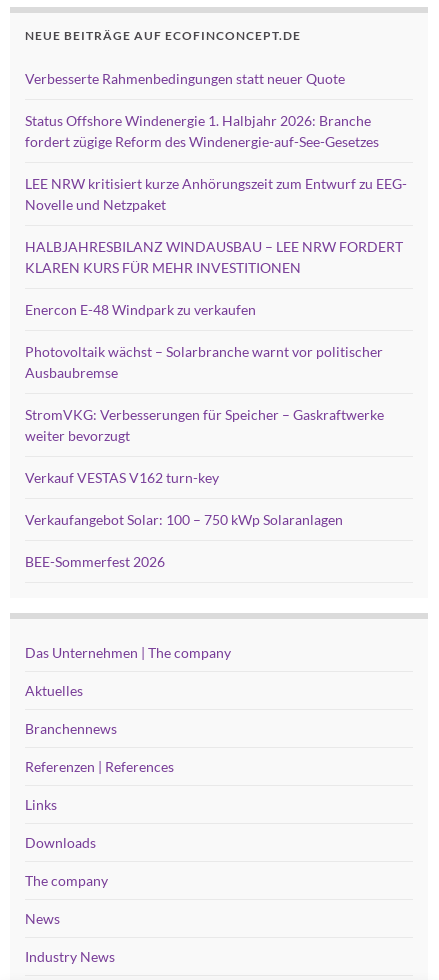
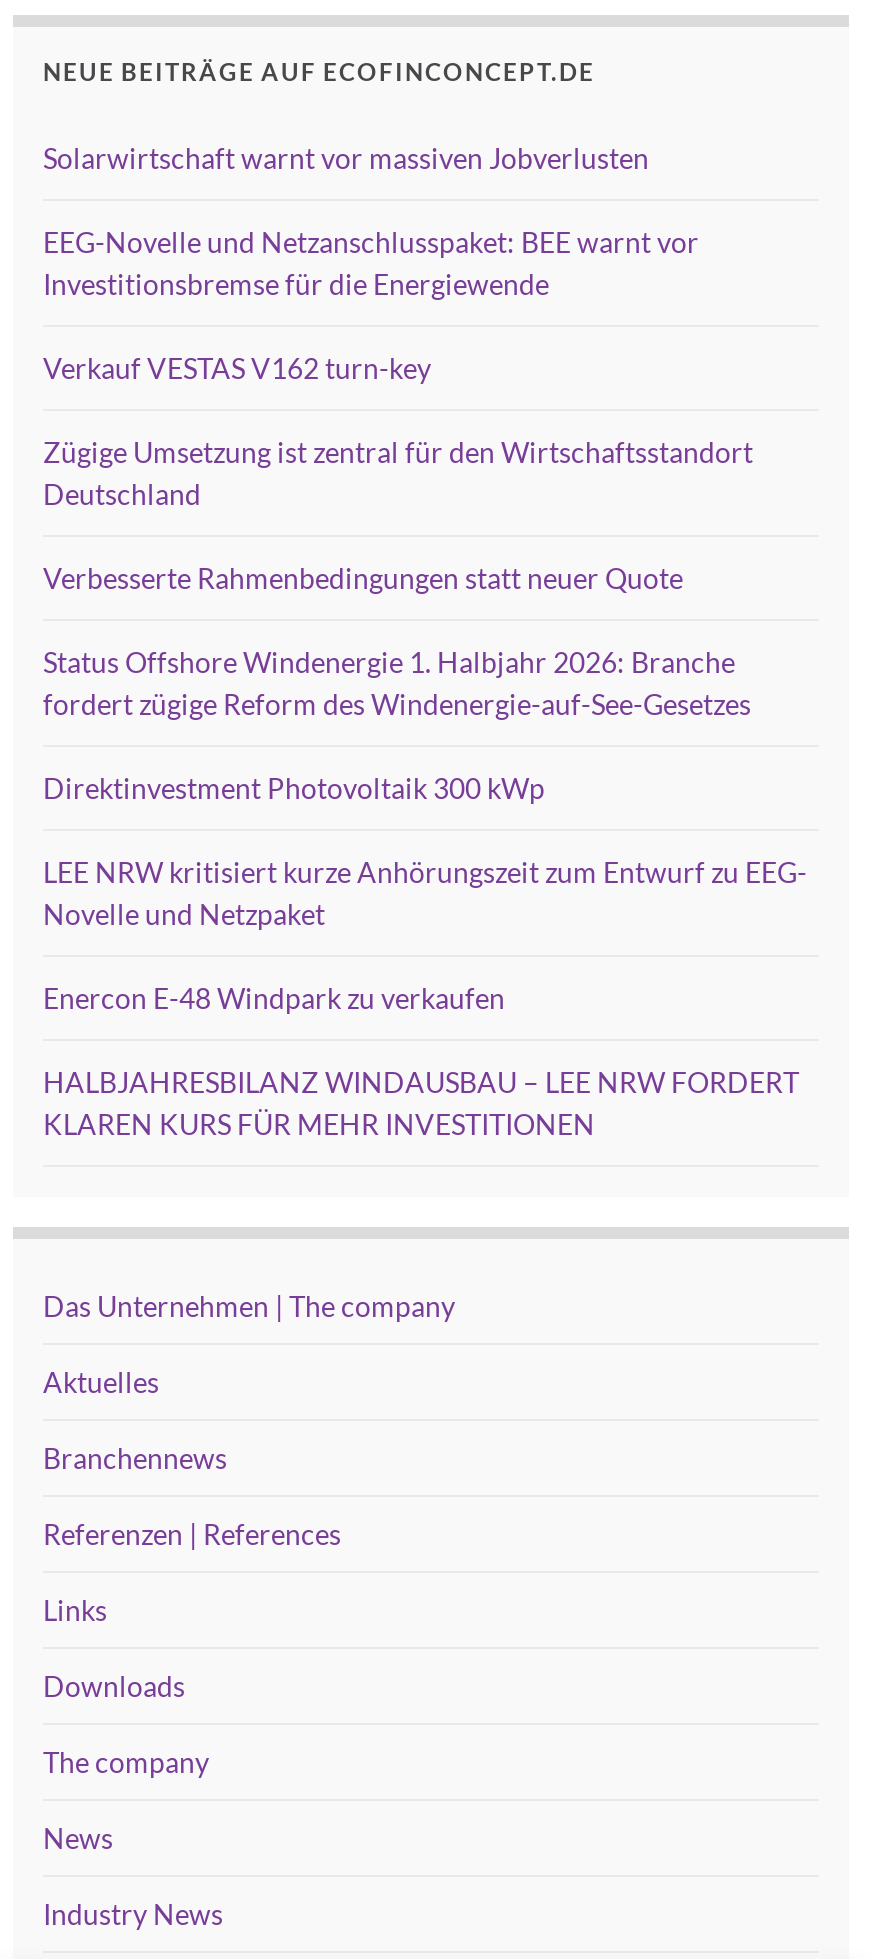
+ Solarwirtschaft warnt vor massiven Jobverlusten
+ EEG-Novelle und Netzanschlusspaket: BEE warnt vor
+ Investitionsbremse für die Energiewende
+ Zügige Umsetzung ist zentral für den Wirtschaftsstandort
+ Deutschland

moved down: Verbesserte Rahmenbedingungen statt neuer Quote | Status Offshore Windenergie 1. Halbjahr 2026: Branche | fordert zügige Reform des Windenergie-auf-See-Gesetzes

+ Direktinvestment Photovoltaik 300 kWp

moved down: LEE NRW kritisiert kurze Anhörungszeit zum Entwurf zu EEG- | Novelle und Netzpaket

moved down: HALBJAHRESBILANZ WINDAUSBAU – LEE NRW FORDERT | KLAREN KURS FÜR MEHR INVESTITIONEN

moved up: Enercon E-48 Windpark zu verkaufen

- Photovoltaik wächst – Solarbranche warnt vor politischer
- Ausbaubremse
- StromVKG: Verbesserungen für Speicher – Gaskraftwerke
- weiter bevorzugt
- Verkaufangebot Solar: 100 – 750 kWp Solaranlagen
- BEE-Sommerfest 2026

moved up: Verkauf VESTAS V162 turn-key
